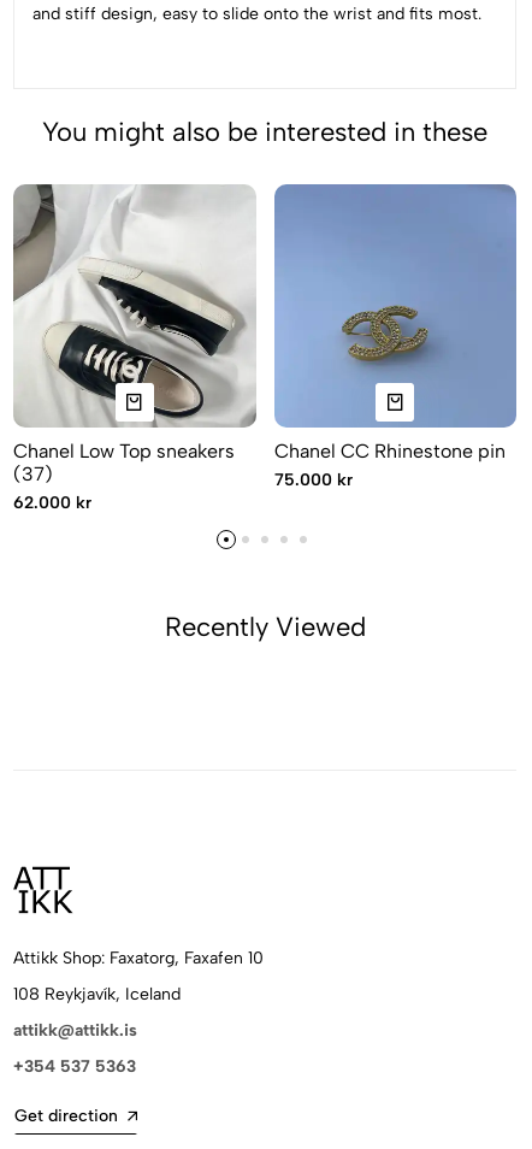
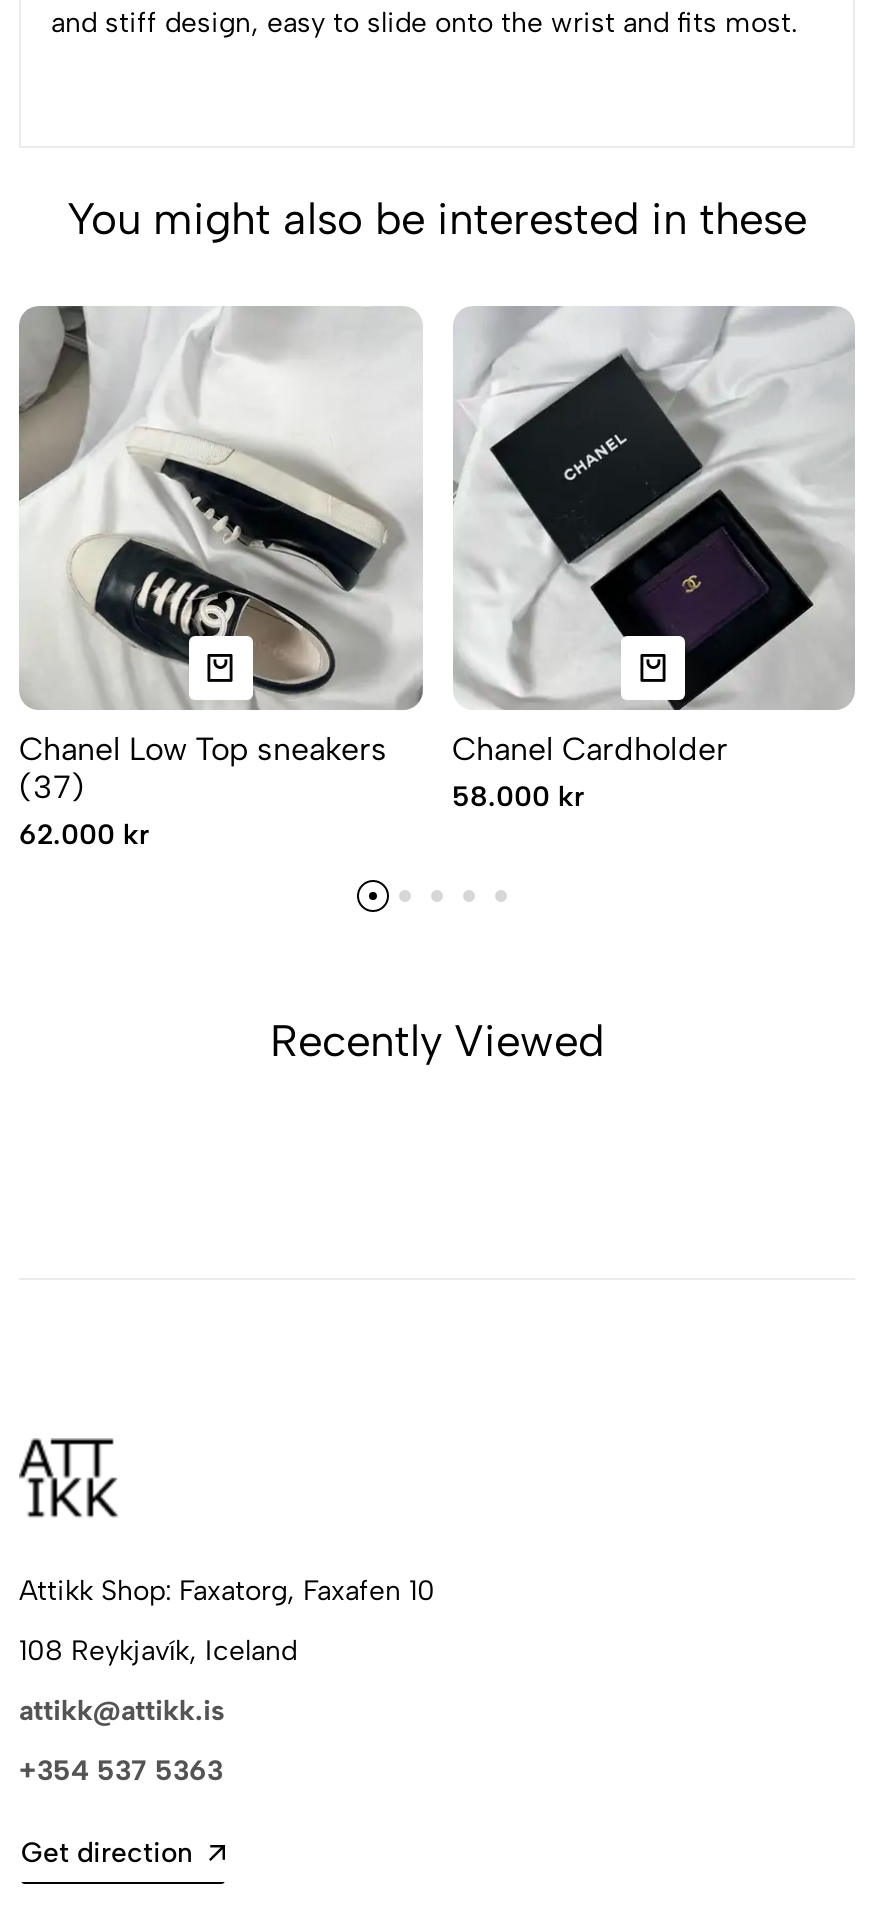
- [image]
- Chanel CC Rhinestone pin
- 75.000 kr
+ [image]
+ Chanel Cardholder
+ 58.000 kr
